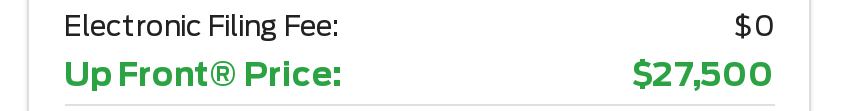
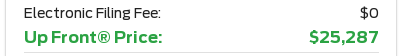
- $27,500
+ $25,287
